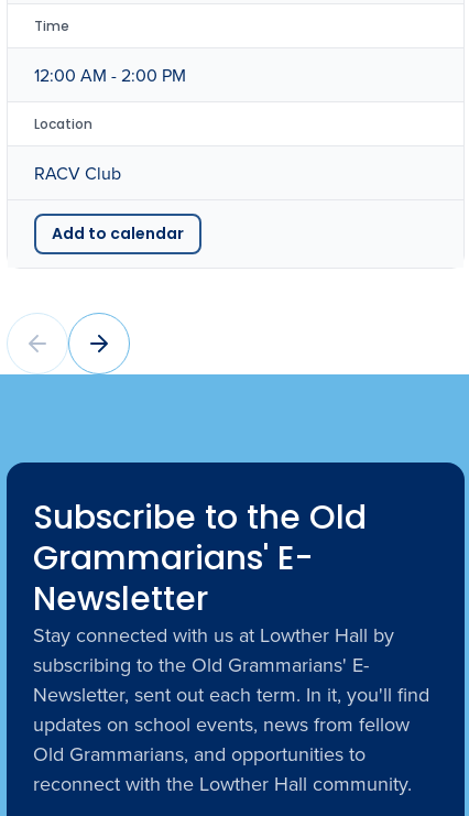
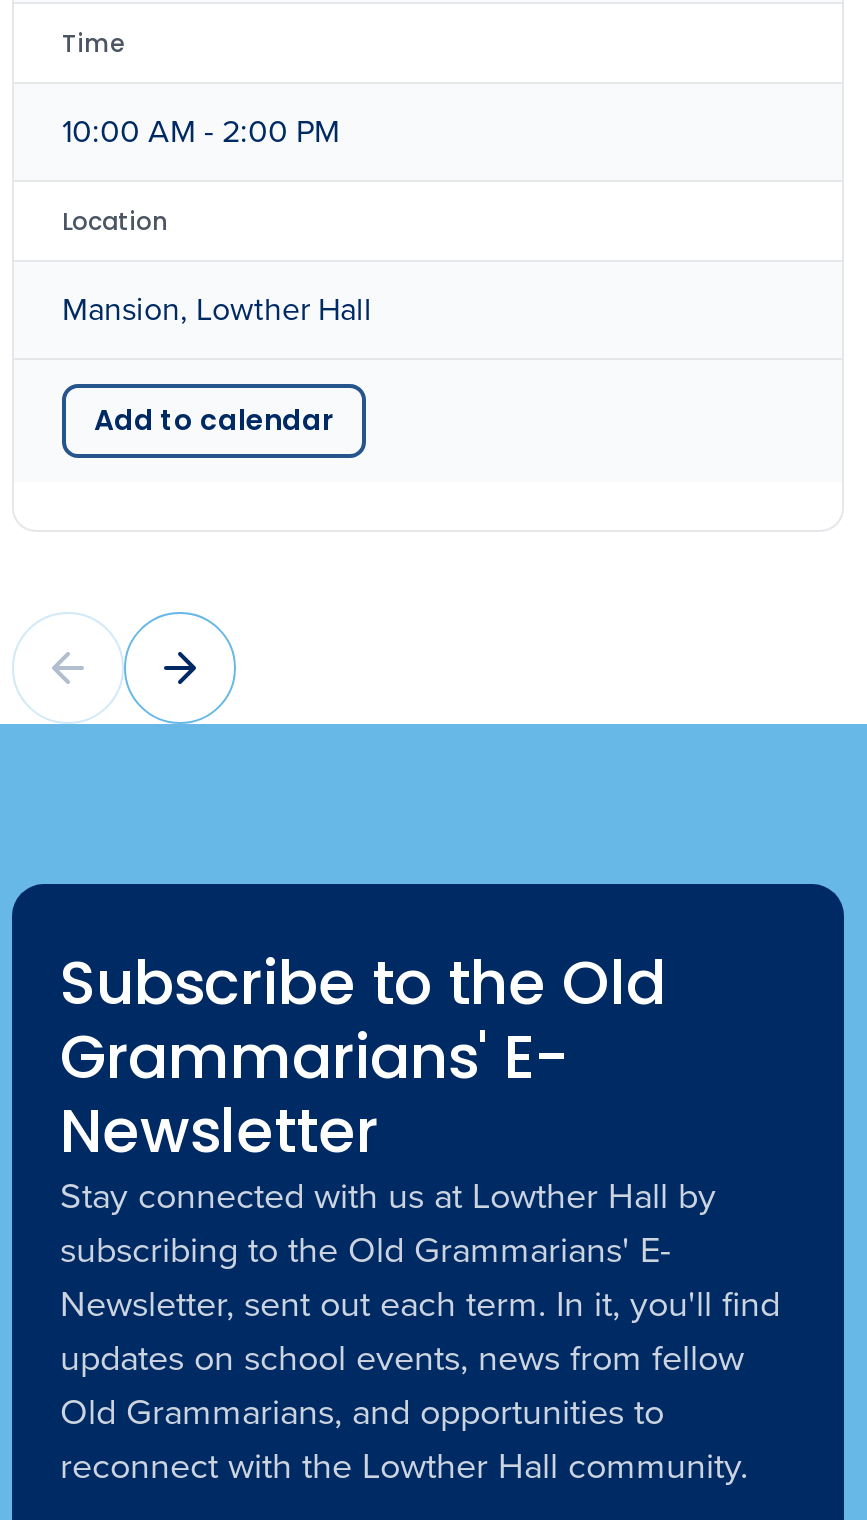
- 12:00 AM - 2:00 PM
+ 10:00 AM - 2:00 PM

- RACV Club
+ Mansion, Lowther Hall
